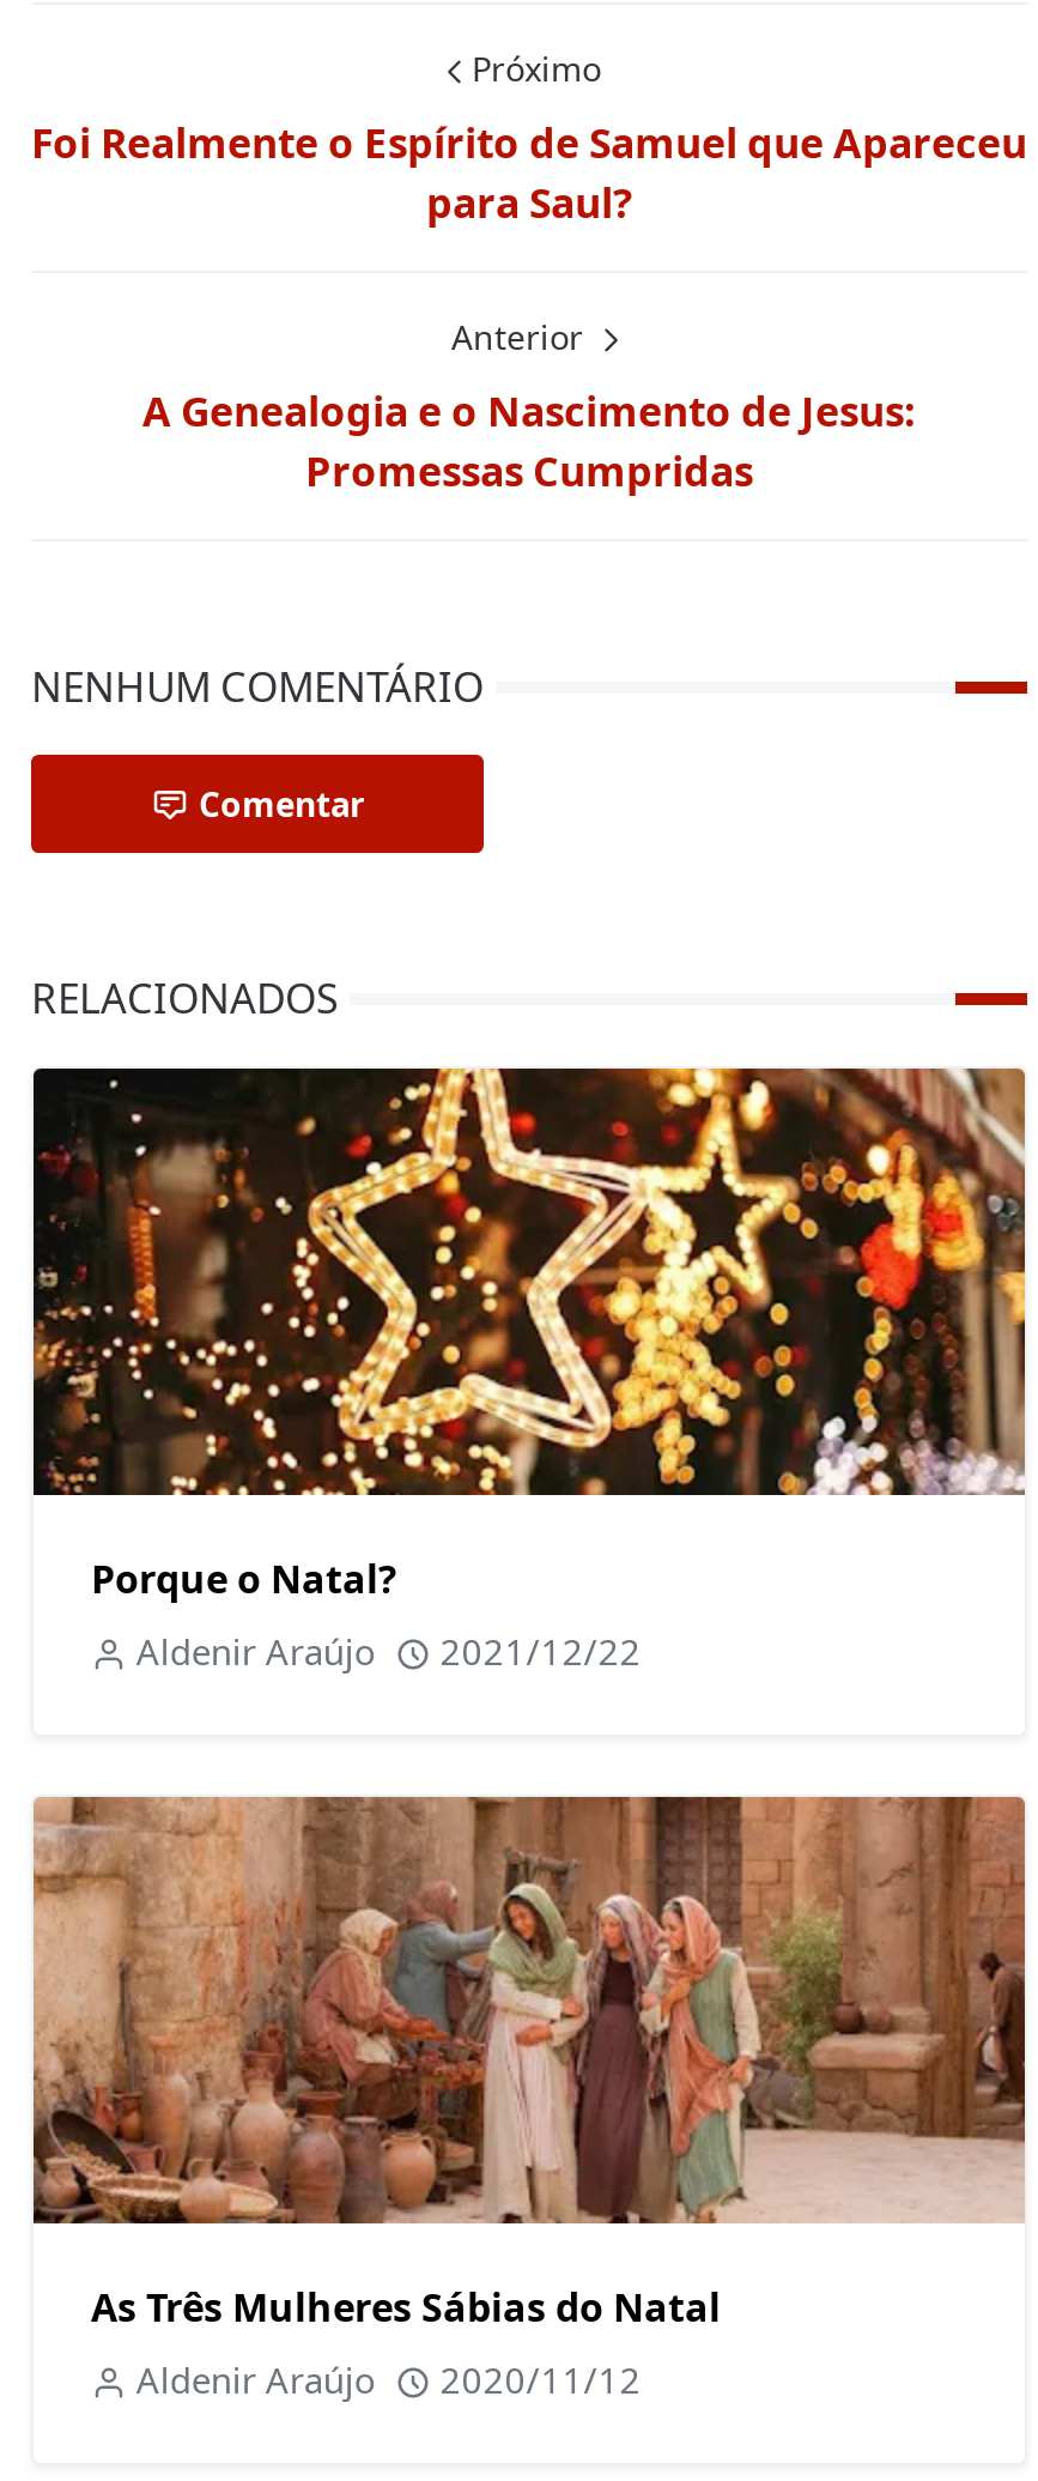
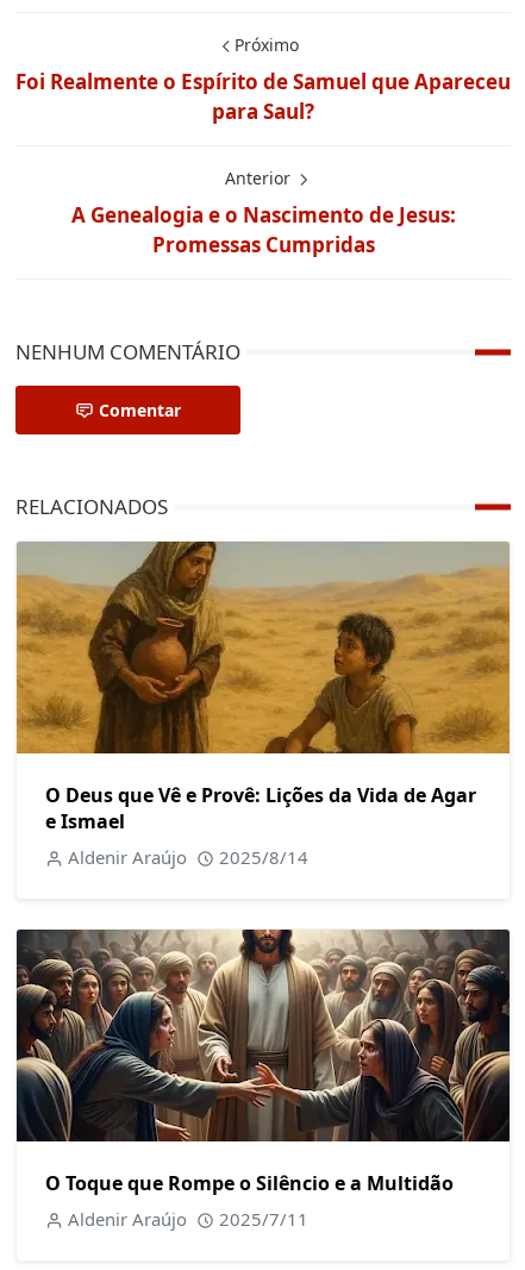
- [image]
- Porque o Natal?
+ [image]
+ O Deus que Vê e Provê: Lições da Vida de Agar
+ e Ismael

- Aldenir Araújo 2021/12/22
+ Aldenir Araújo 2025/8/14

- [image]
- As Três Mulheres Sábias do Natal
+ [image]
+ O Toque que Rompe o Silêncio e a Multidão

- Aldenir Araújo 2020/11/12
+ Aldenir Araújo 2025/7/11
